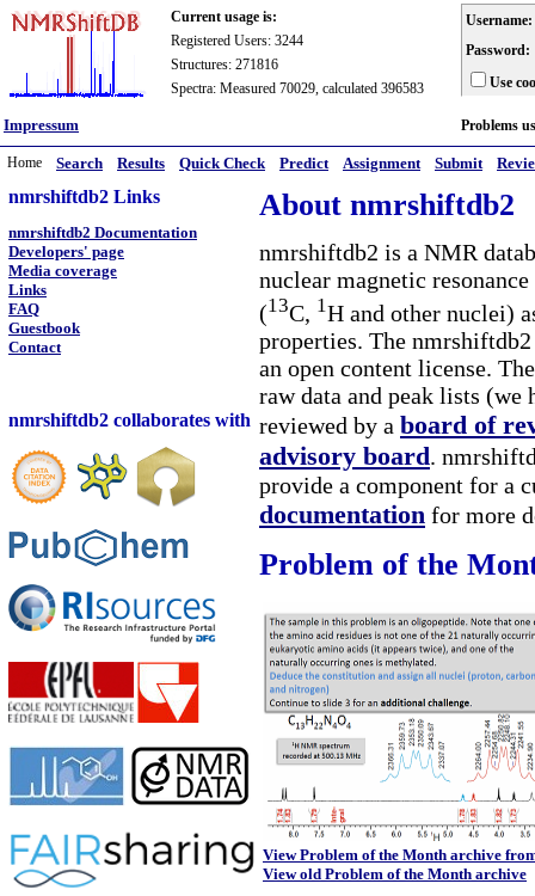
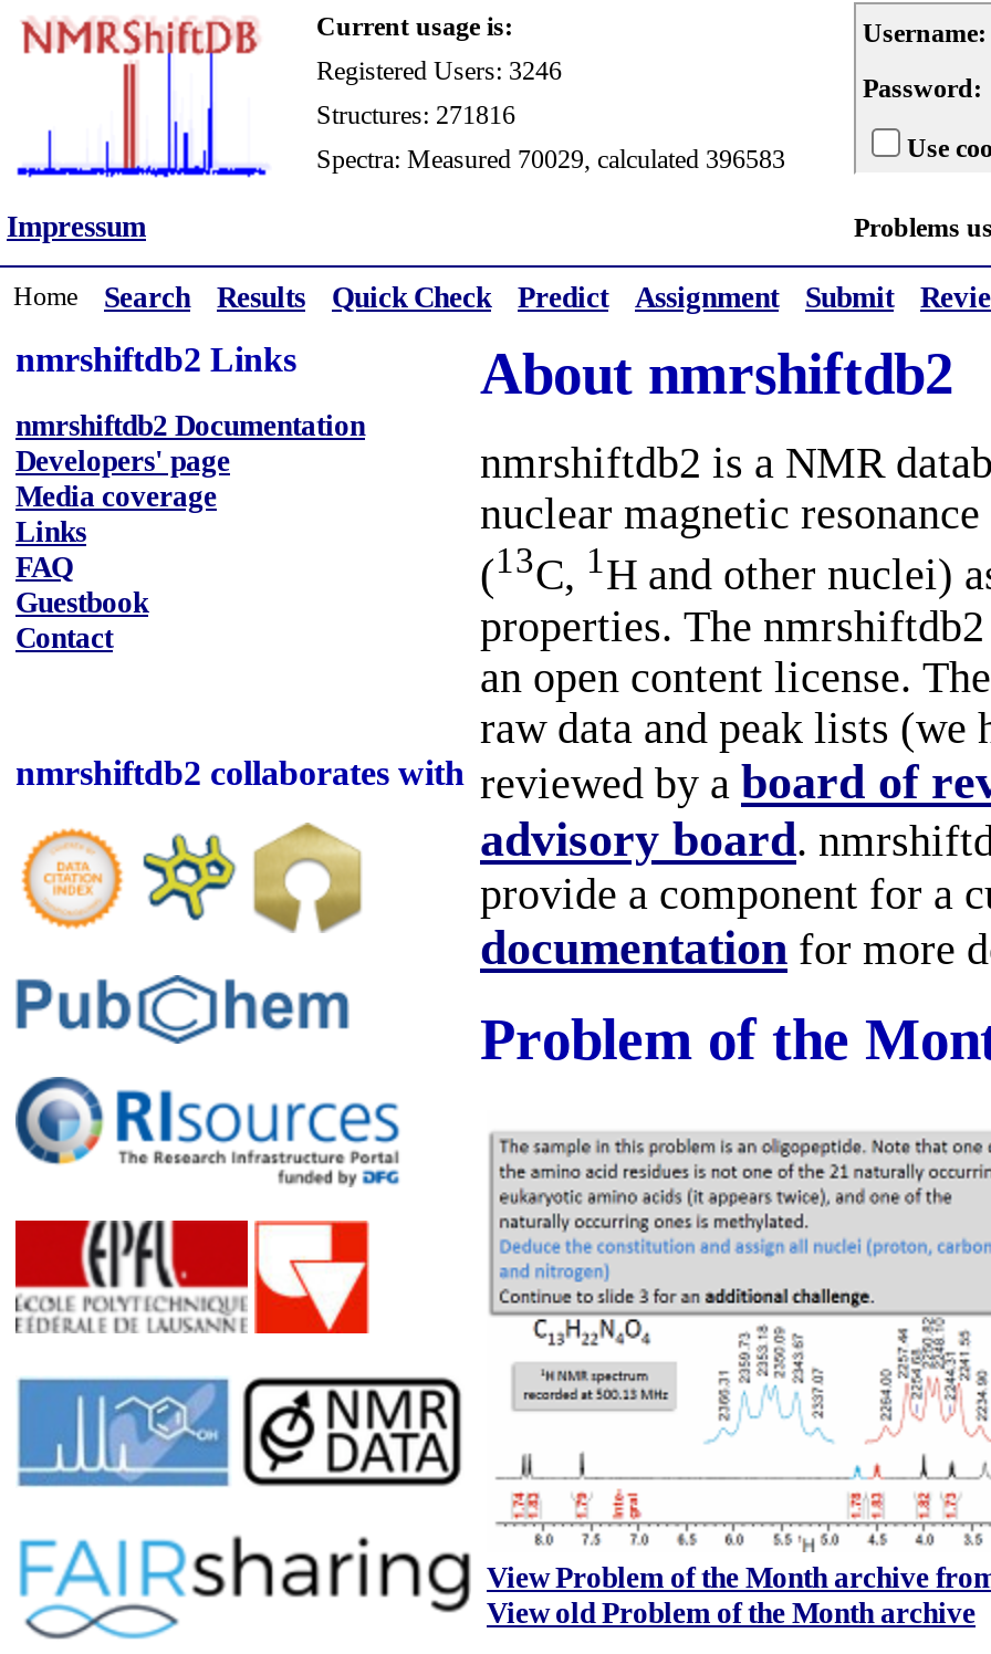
- Registered Users: 3244
+ Registered Users: 3246
